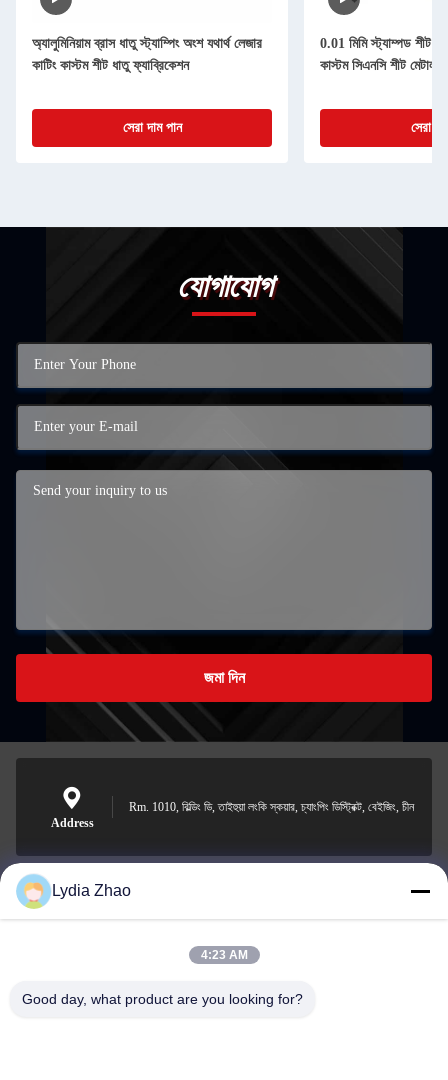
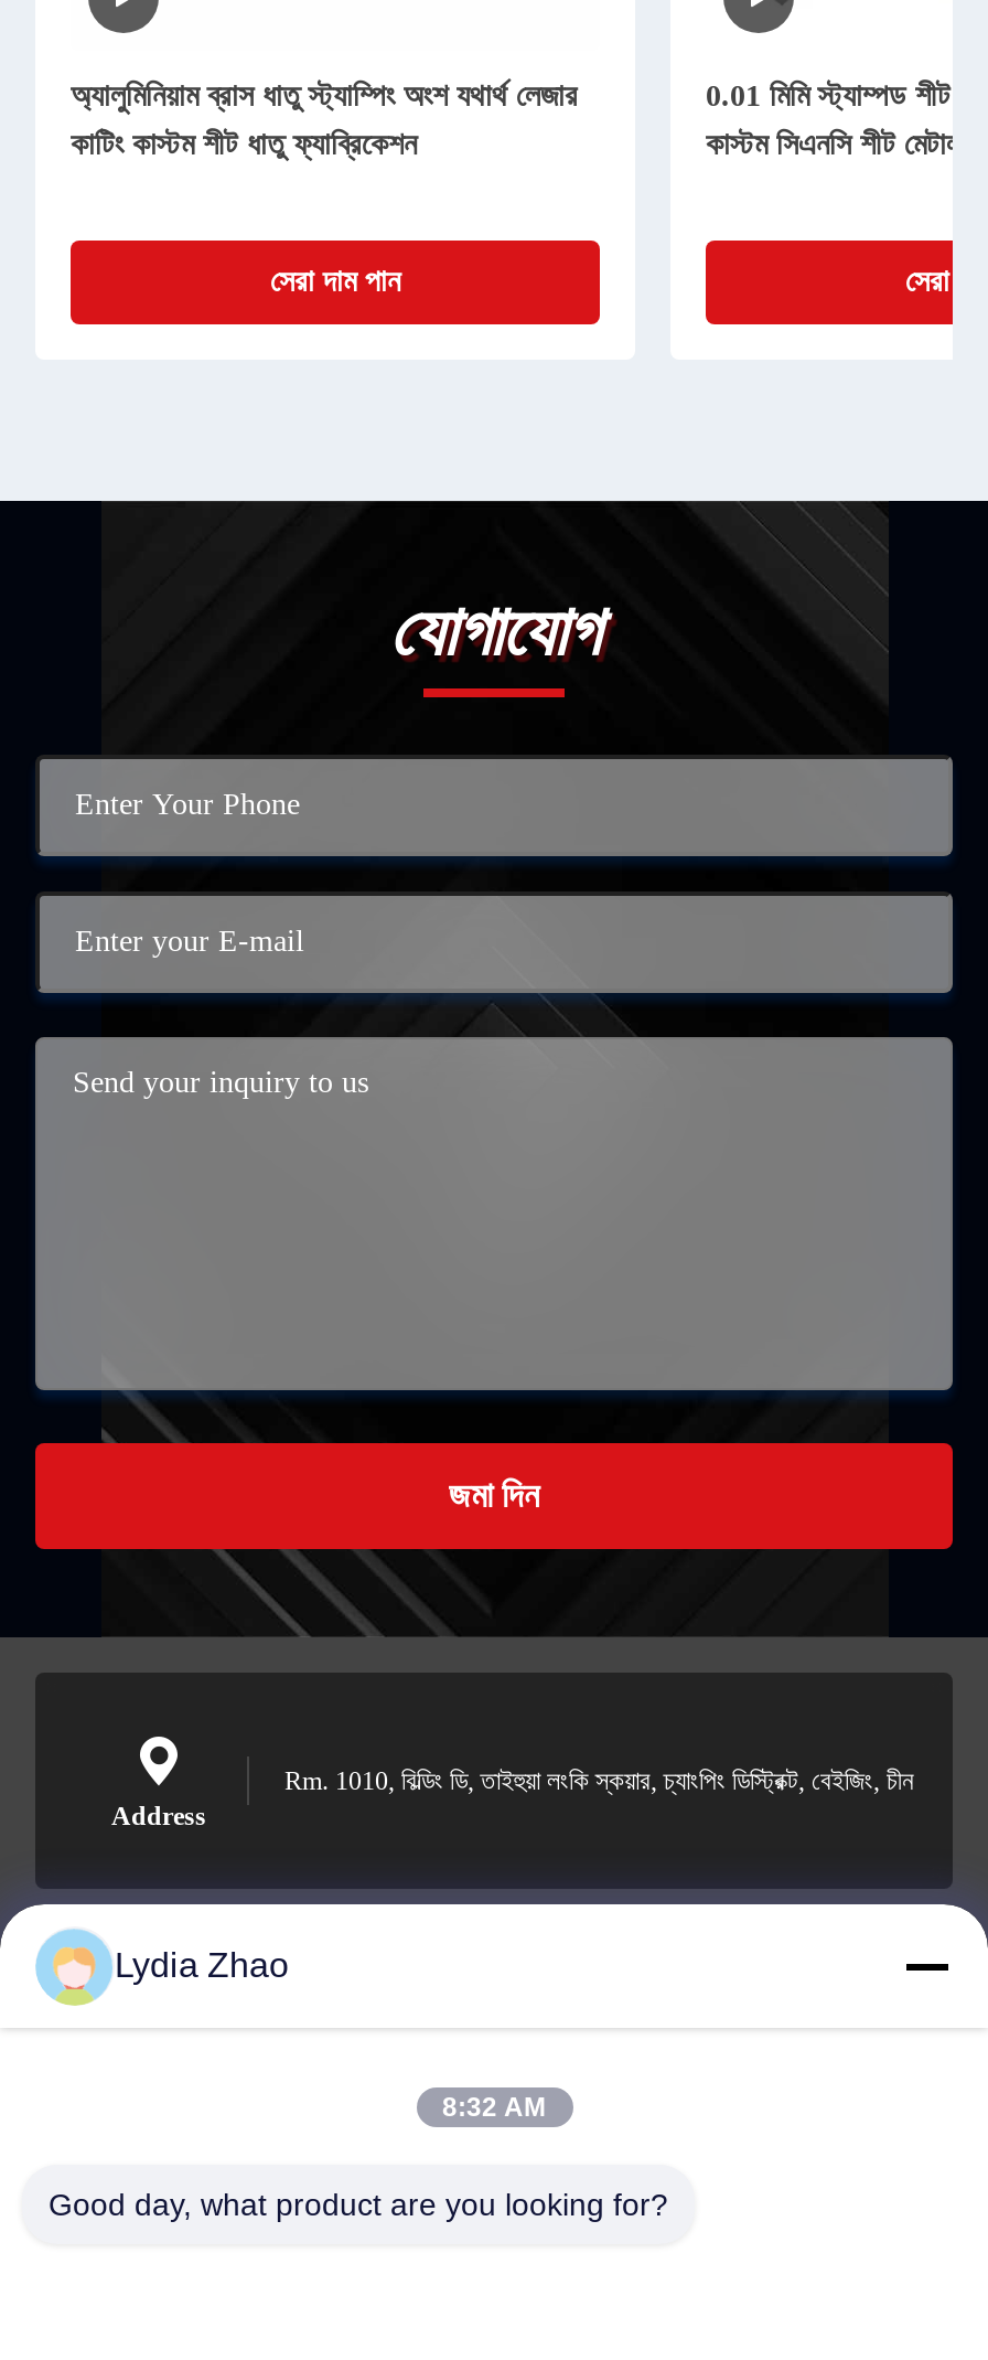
- 4:23 AM
+ 8:32 AM
